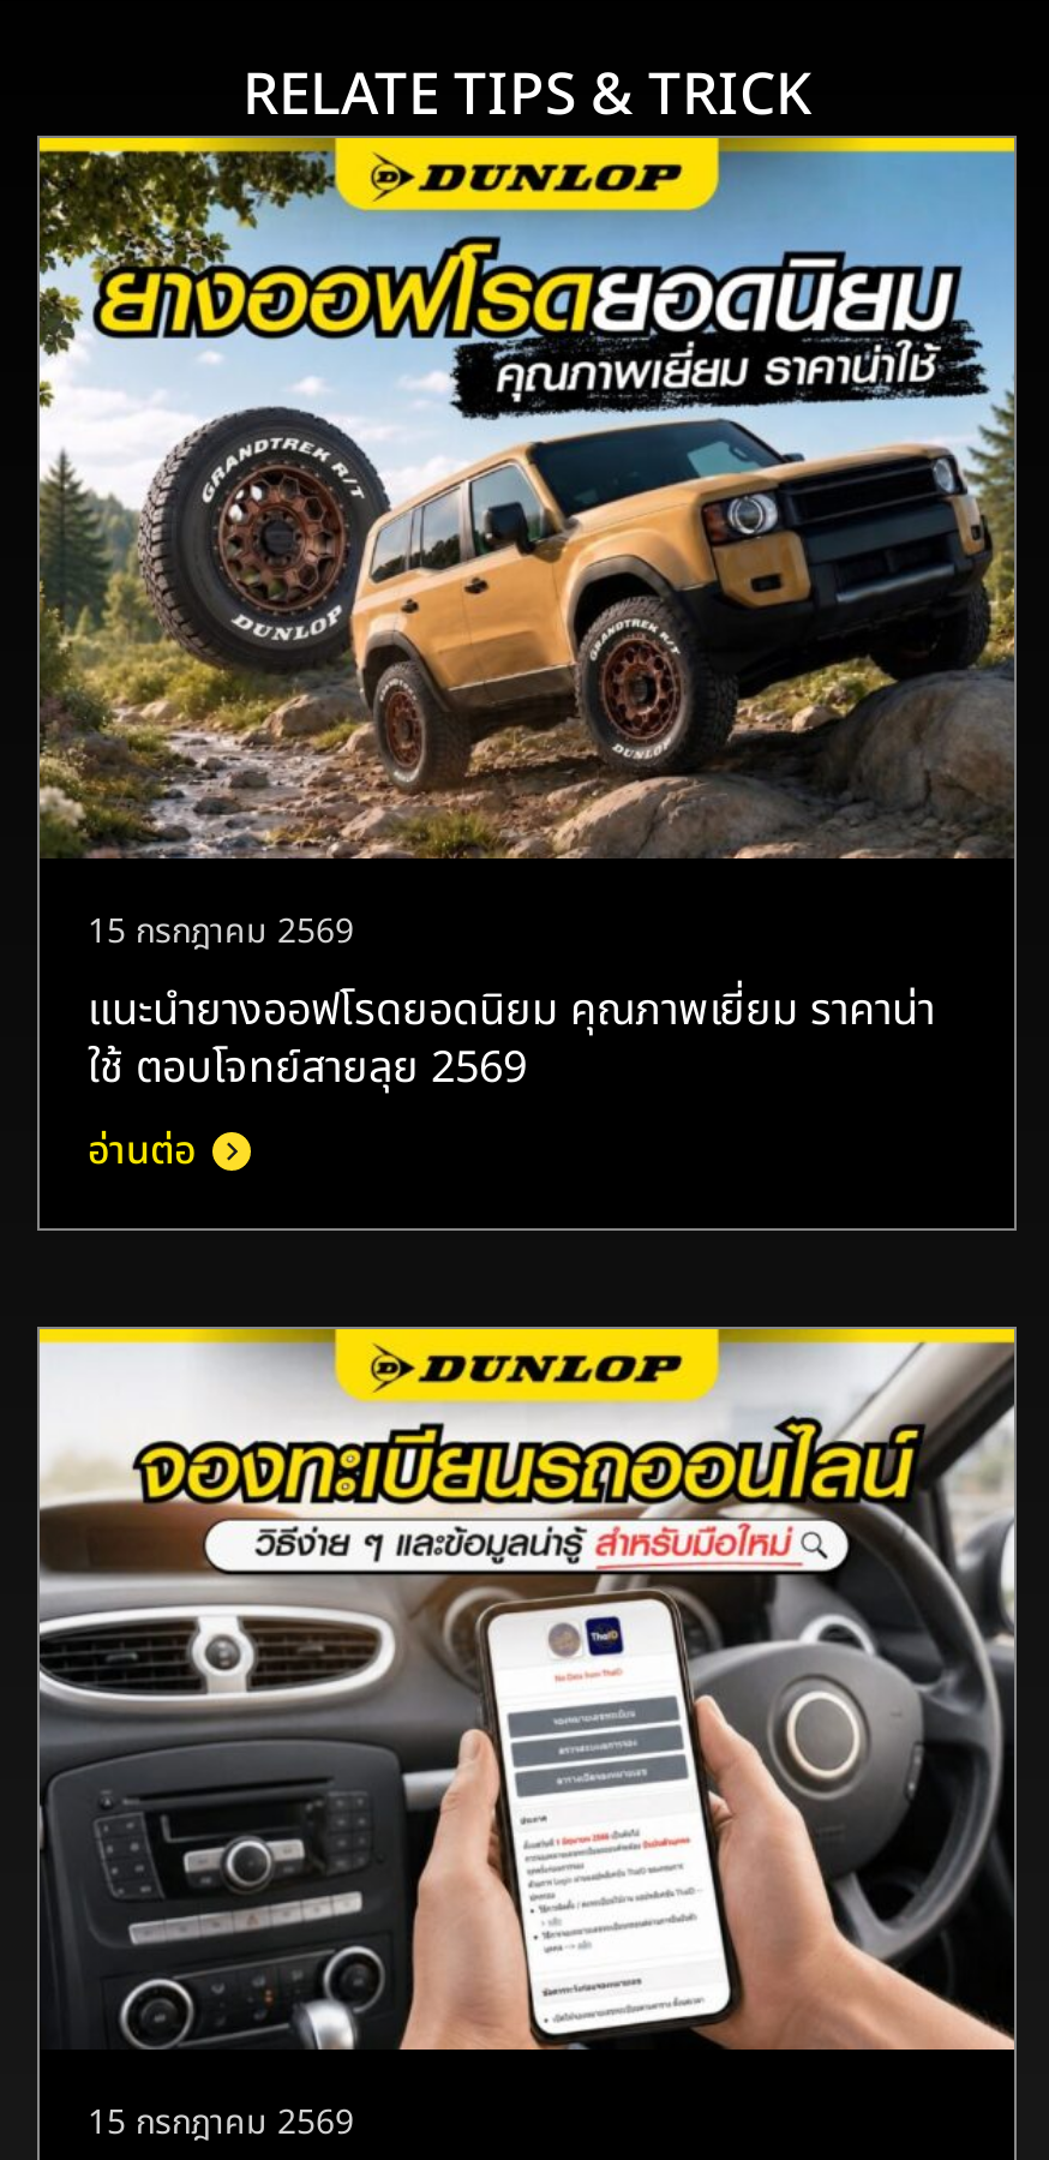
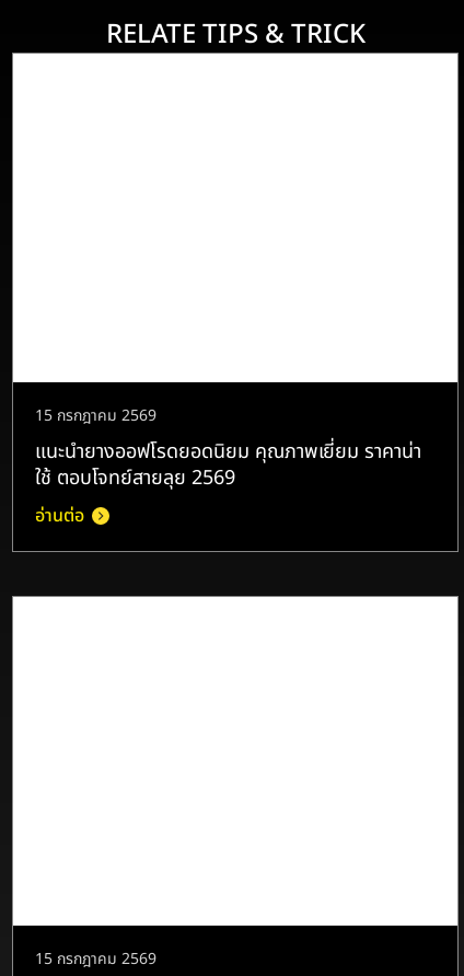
- [image]

- [image]
